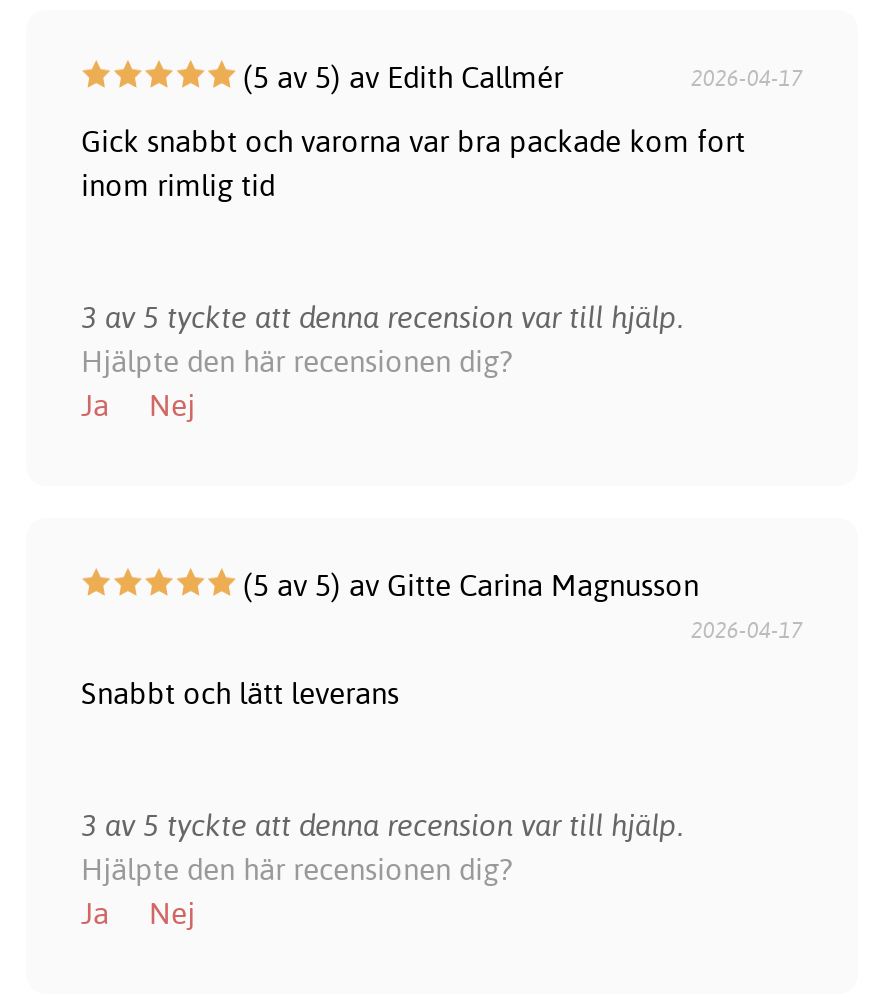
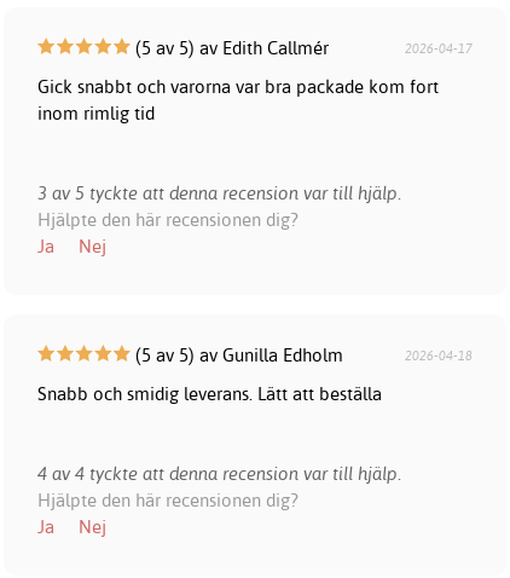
- (5 av 5) av Gitte Carina Magnusson
- 2026-04-17
+ (5 av 5) av Gunilla Edholm
+ 2026-04-18

- Snabbt och lätt leverans
+ Snabb och smidig leverans. Lätt att beställa

- 3 av 5 tyckte att denna recension var till hjälp.
+ 4 av 4 tyckte att denna recension var till hjälp.
